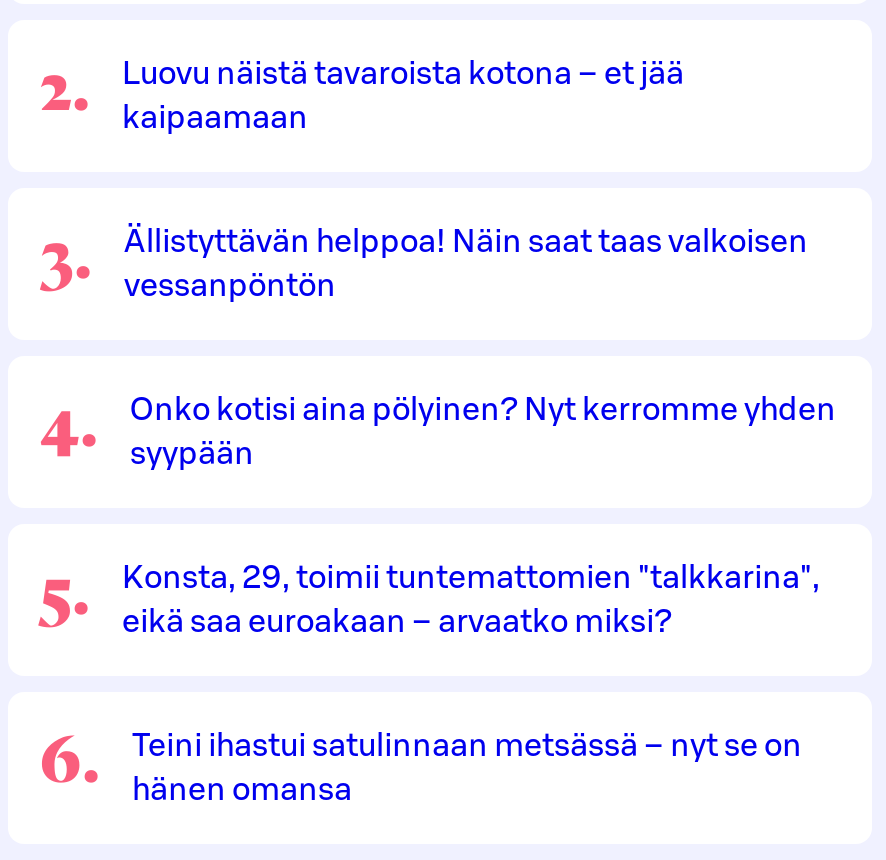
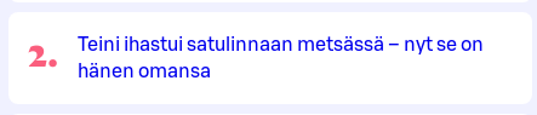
- Luovu näistä tavaroista kotona – et jää
- kaipaamaan
- 3.
- Ällistyttävän helppoa! Näin saat taas valkoisen
- vessanpöntön
- 4.
- Onko kotisi aina pölyinen? Nyt kerromme yhden
- syypään
- 5.
- Konsta, 29, toimii tuntemattomien "talkkarina",
- eikä saa euroakaan – arvaatko miksi?
- 6.
